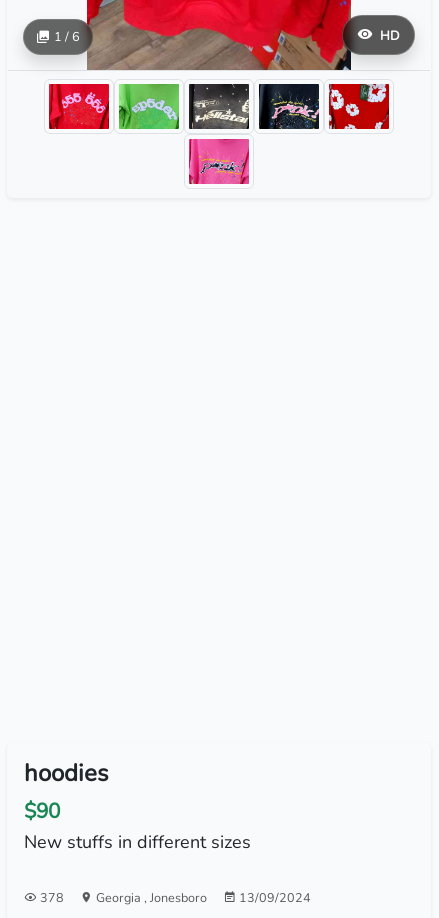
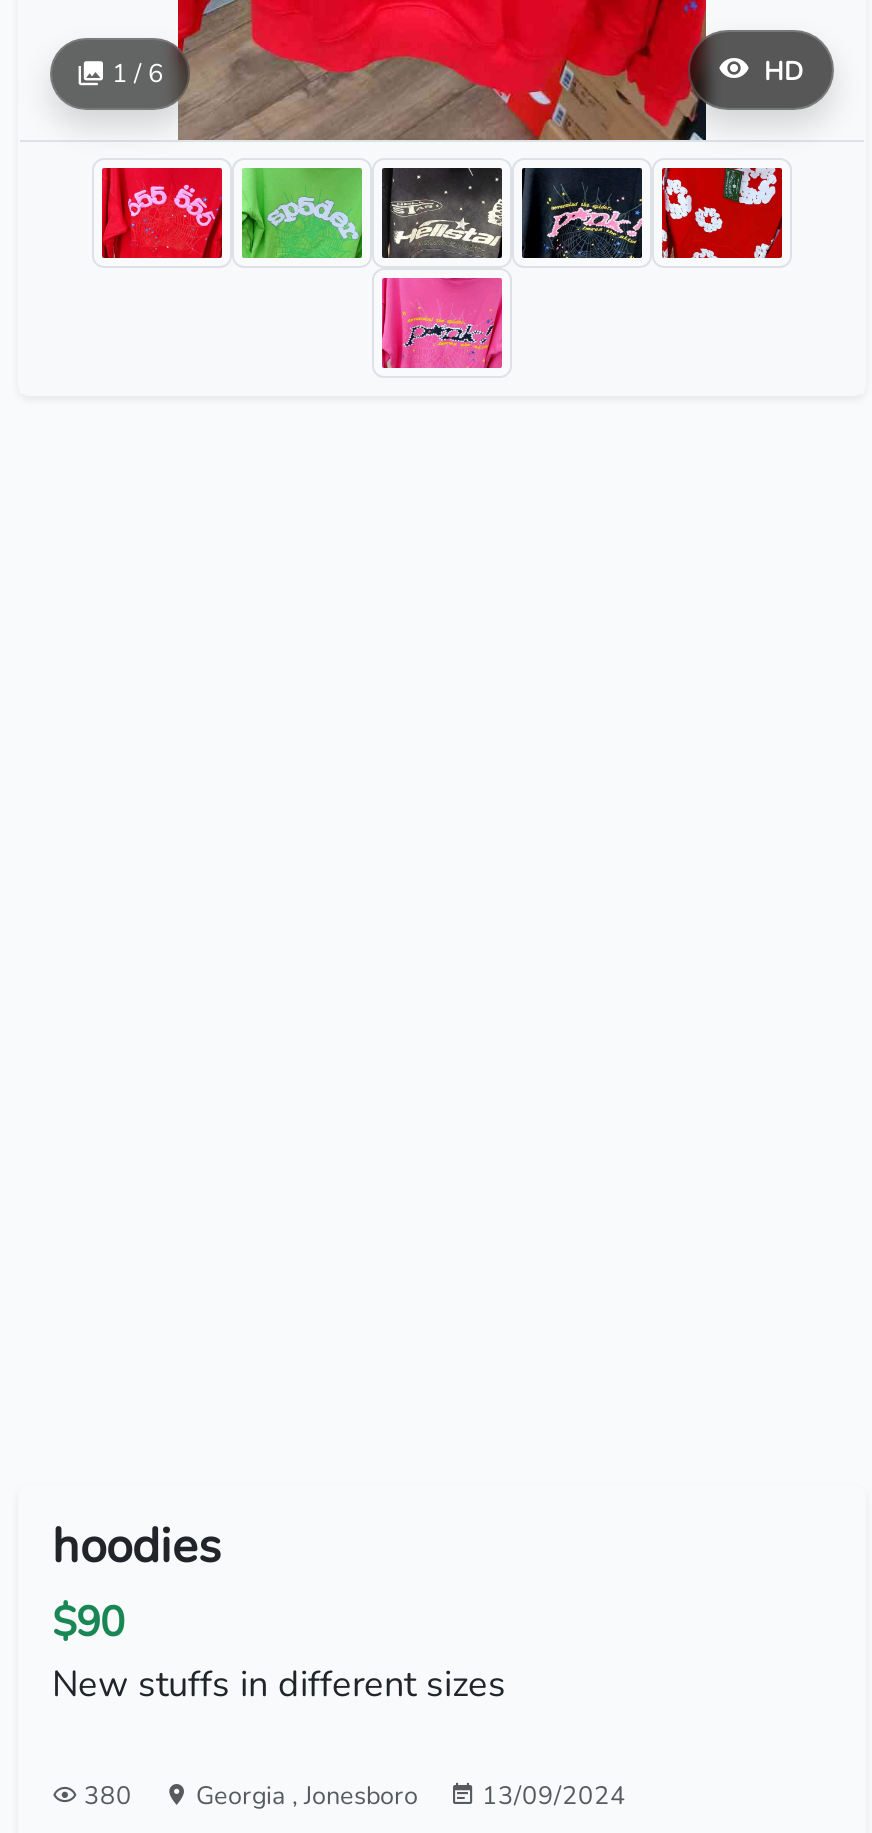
- 378 Georgia, Jonesboro 13/09/2024
+ 380 Georgia, Jonesboro 13/09/2024
